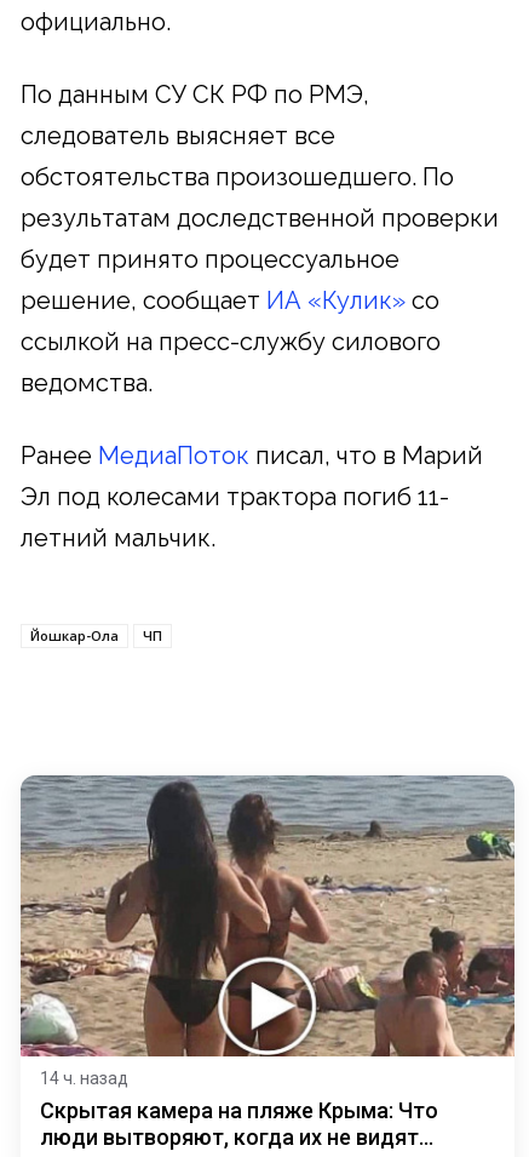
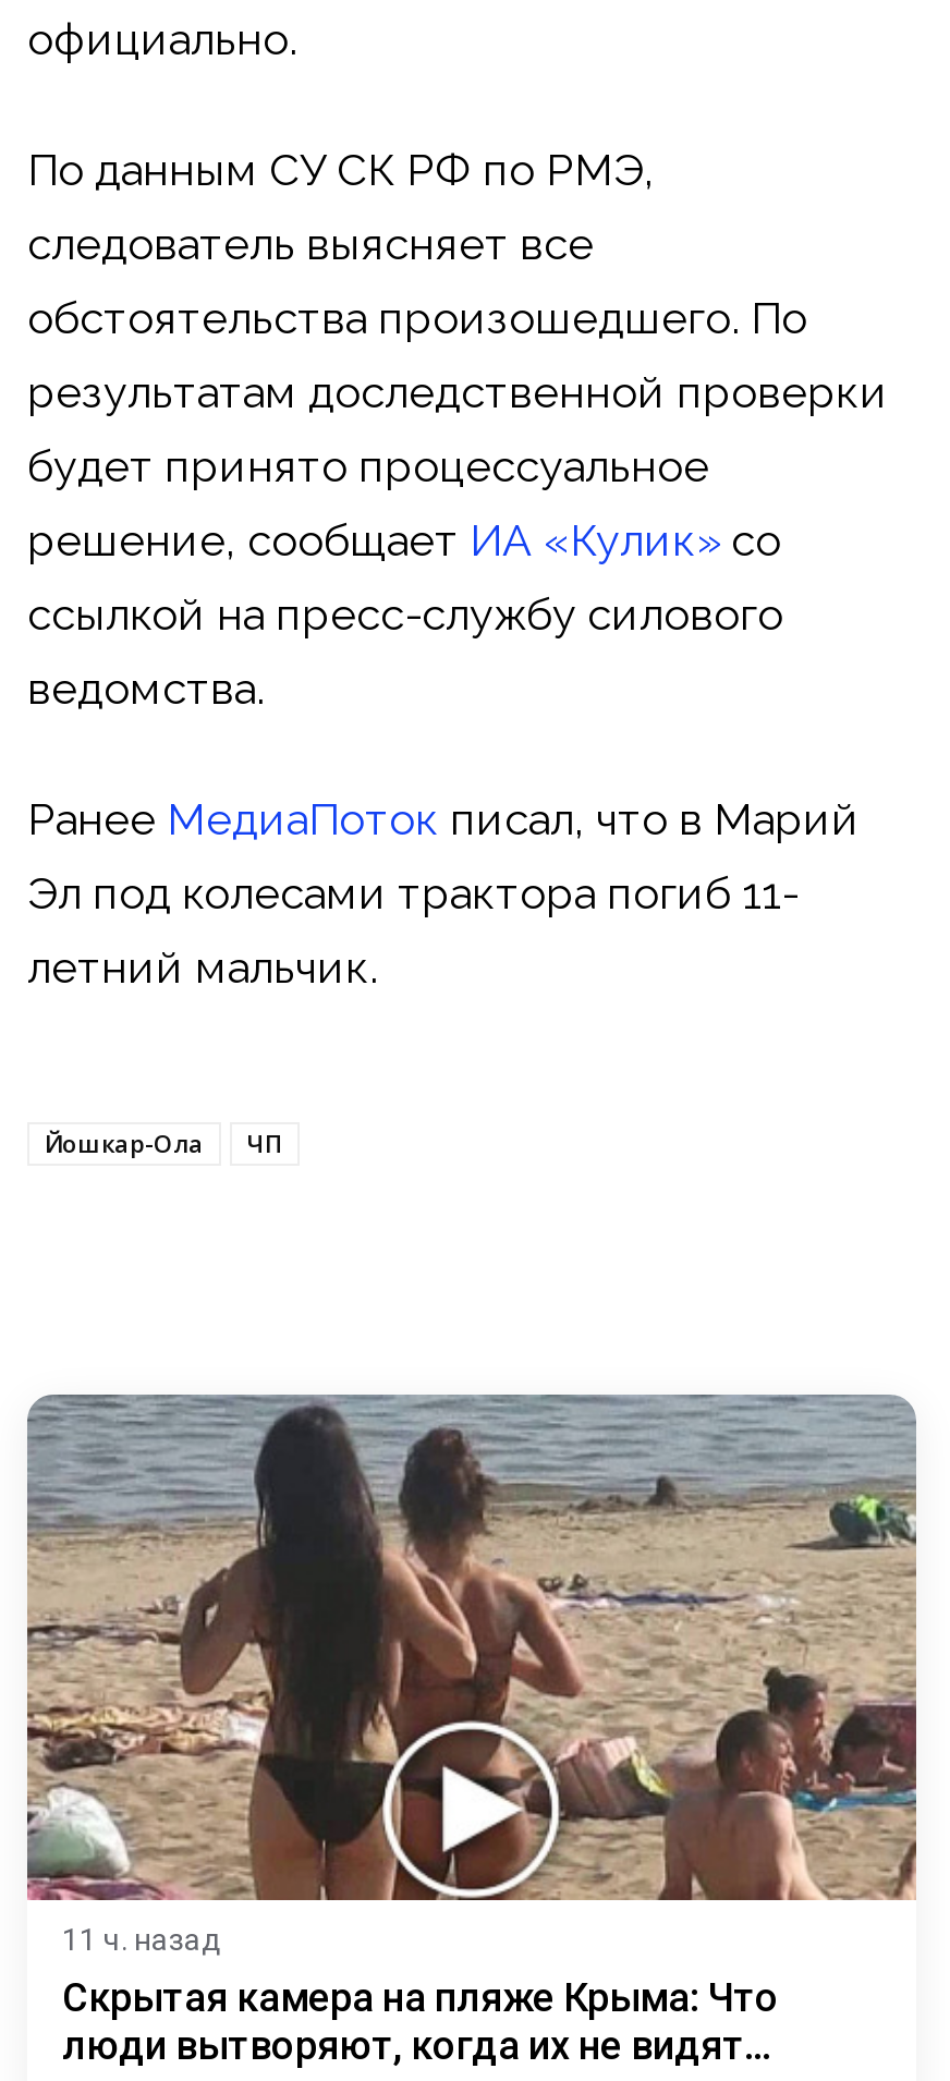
- 14 ч. назад
+ 11 ч. назад
